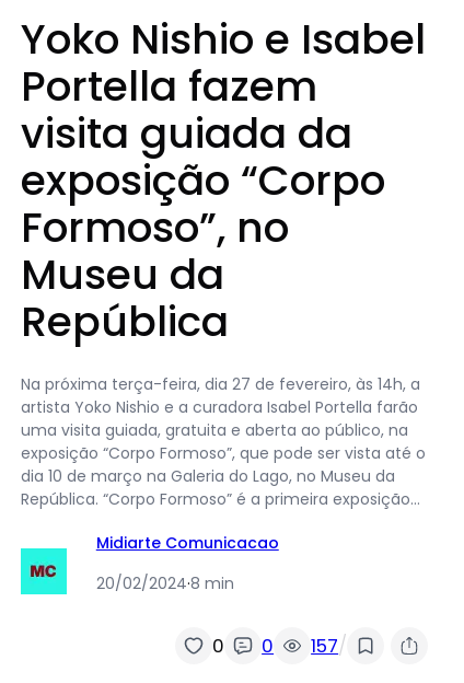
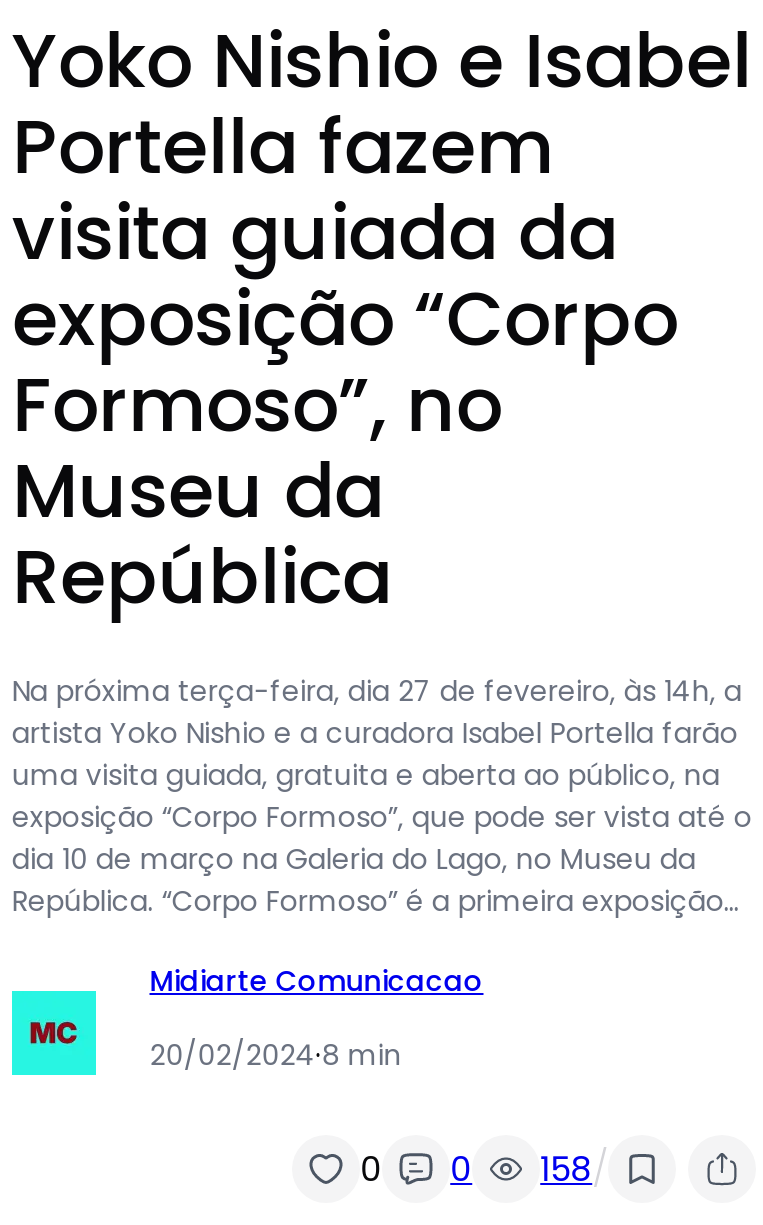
- 0 0 157 /
+ 0 0 158 /
